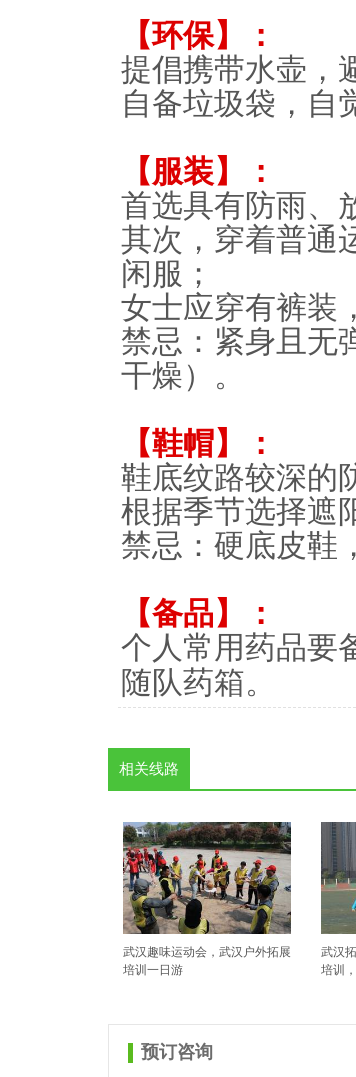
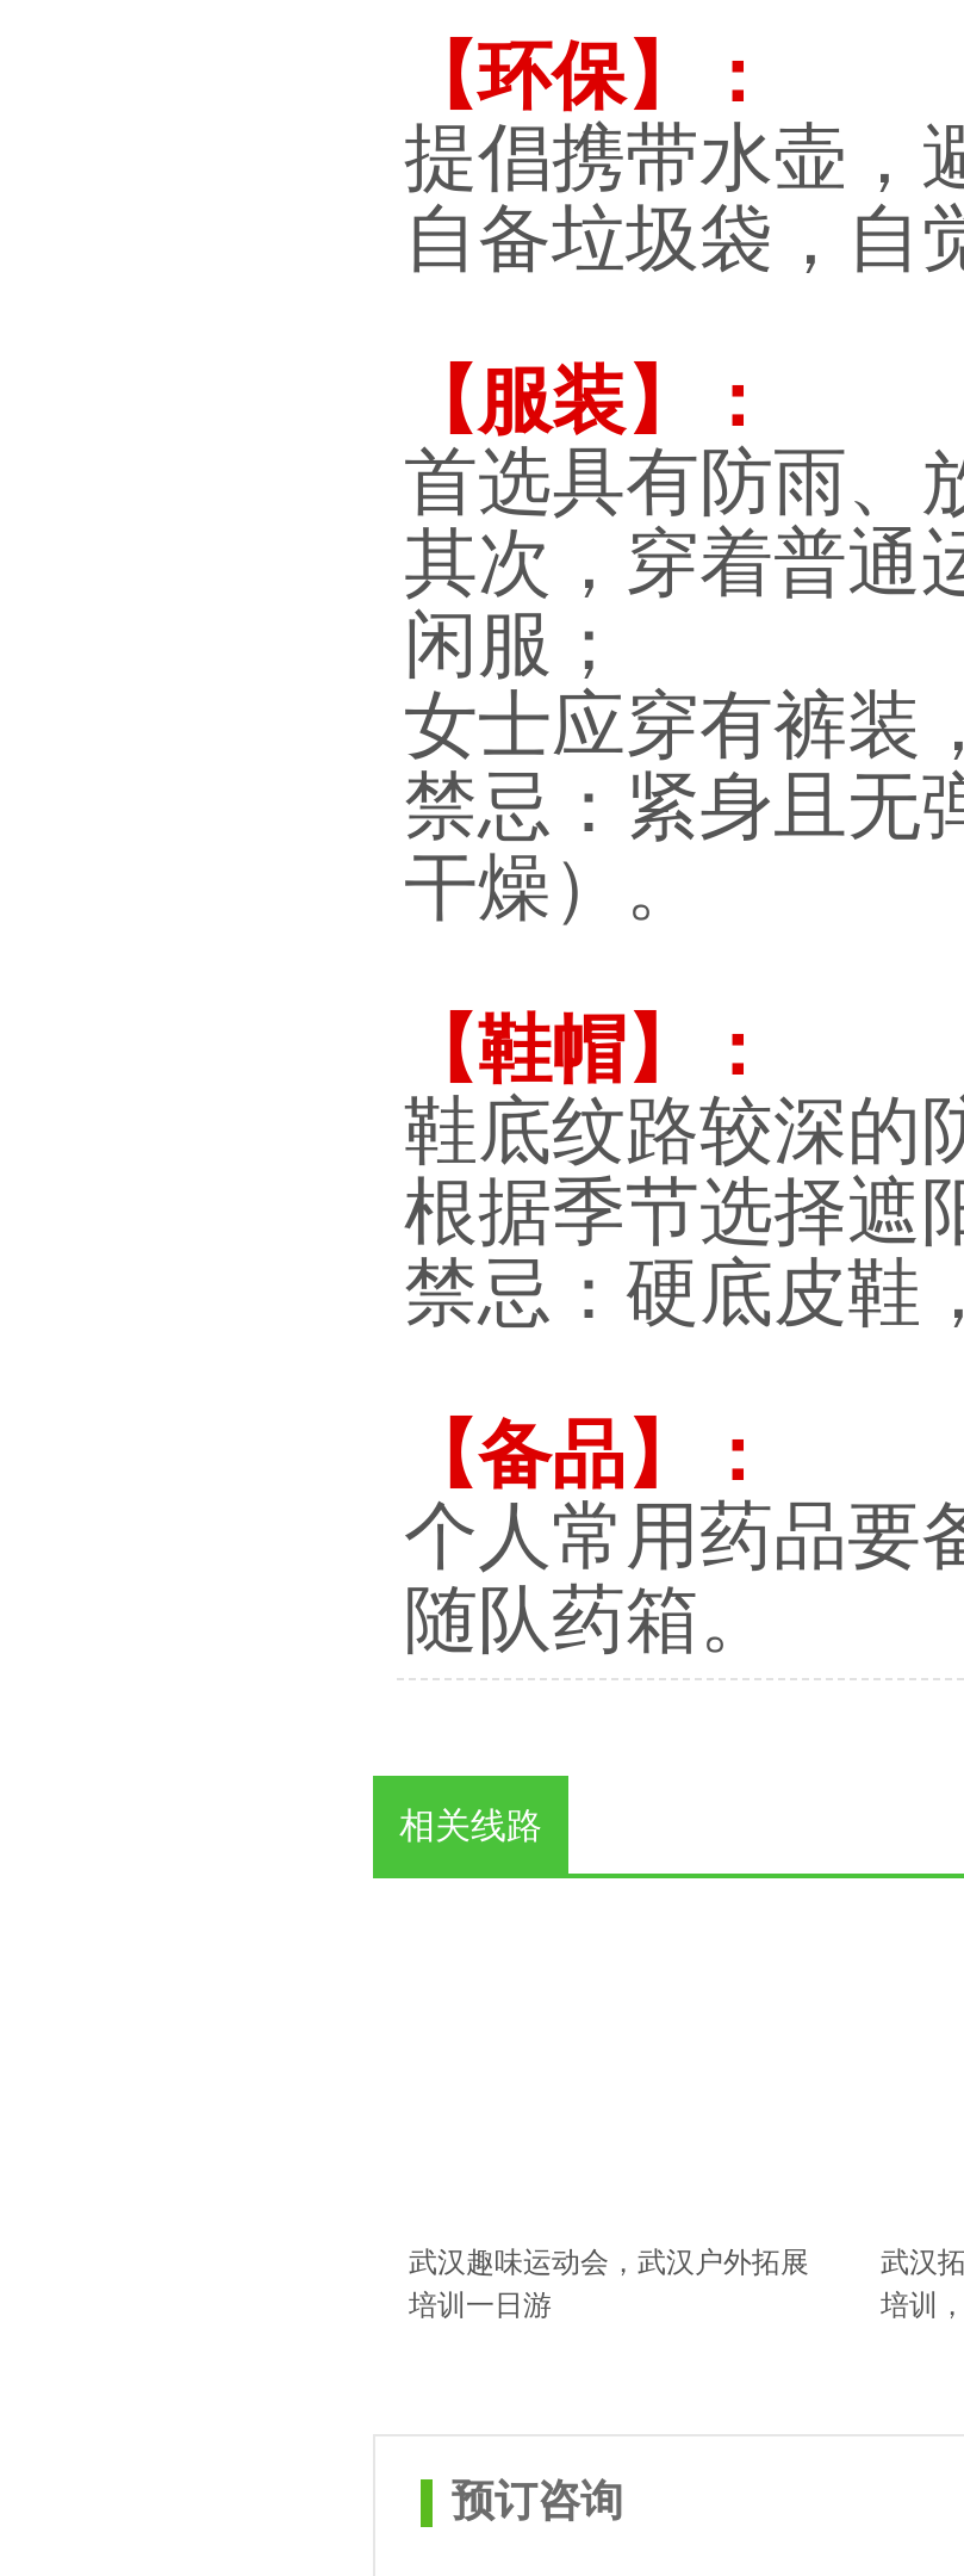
- [image]

- [image]
